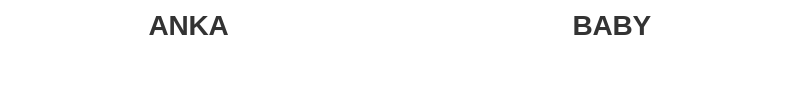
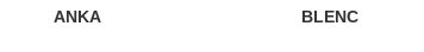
- BABY
+ BLENC
